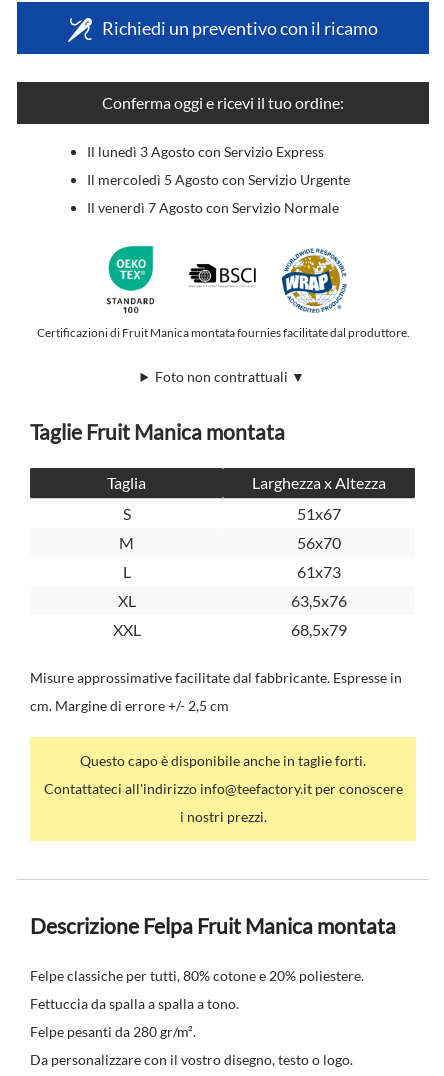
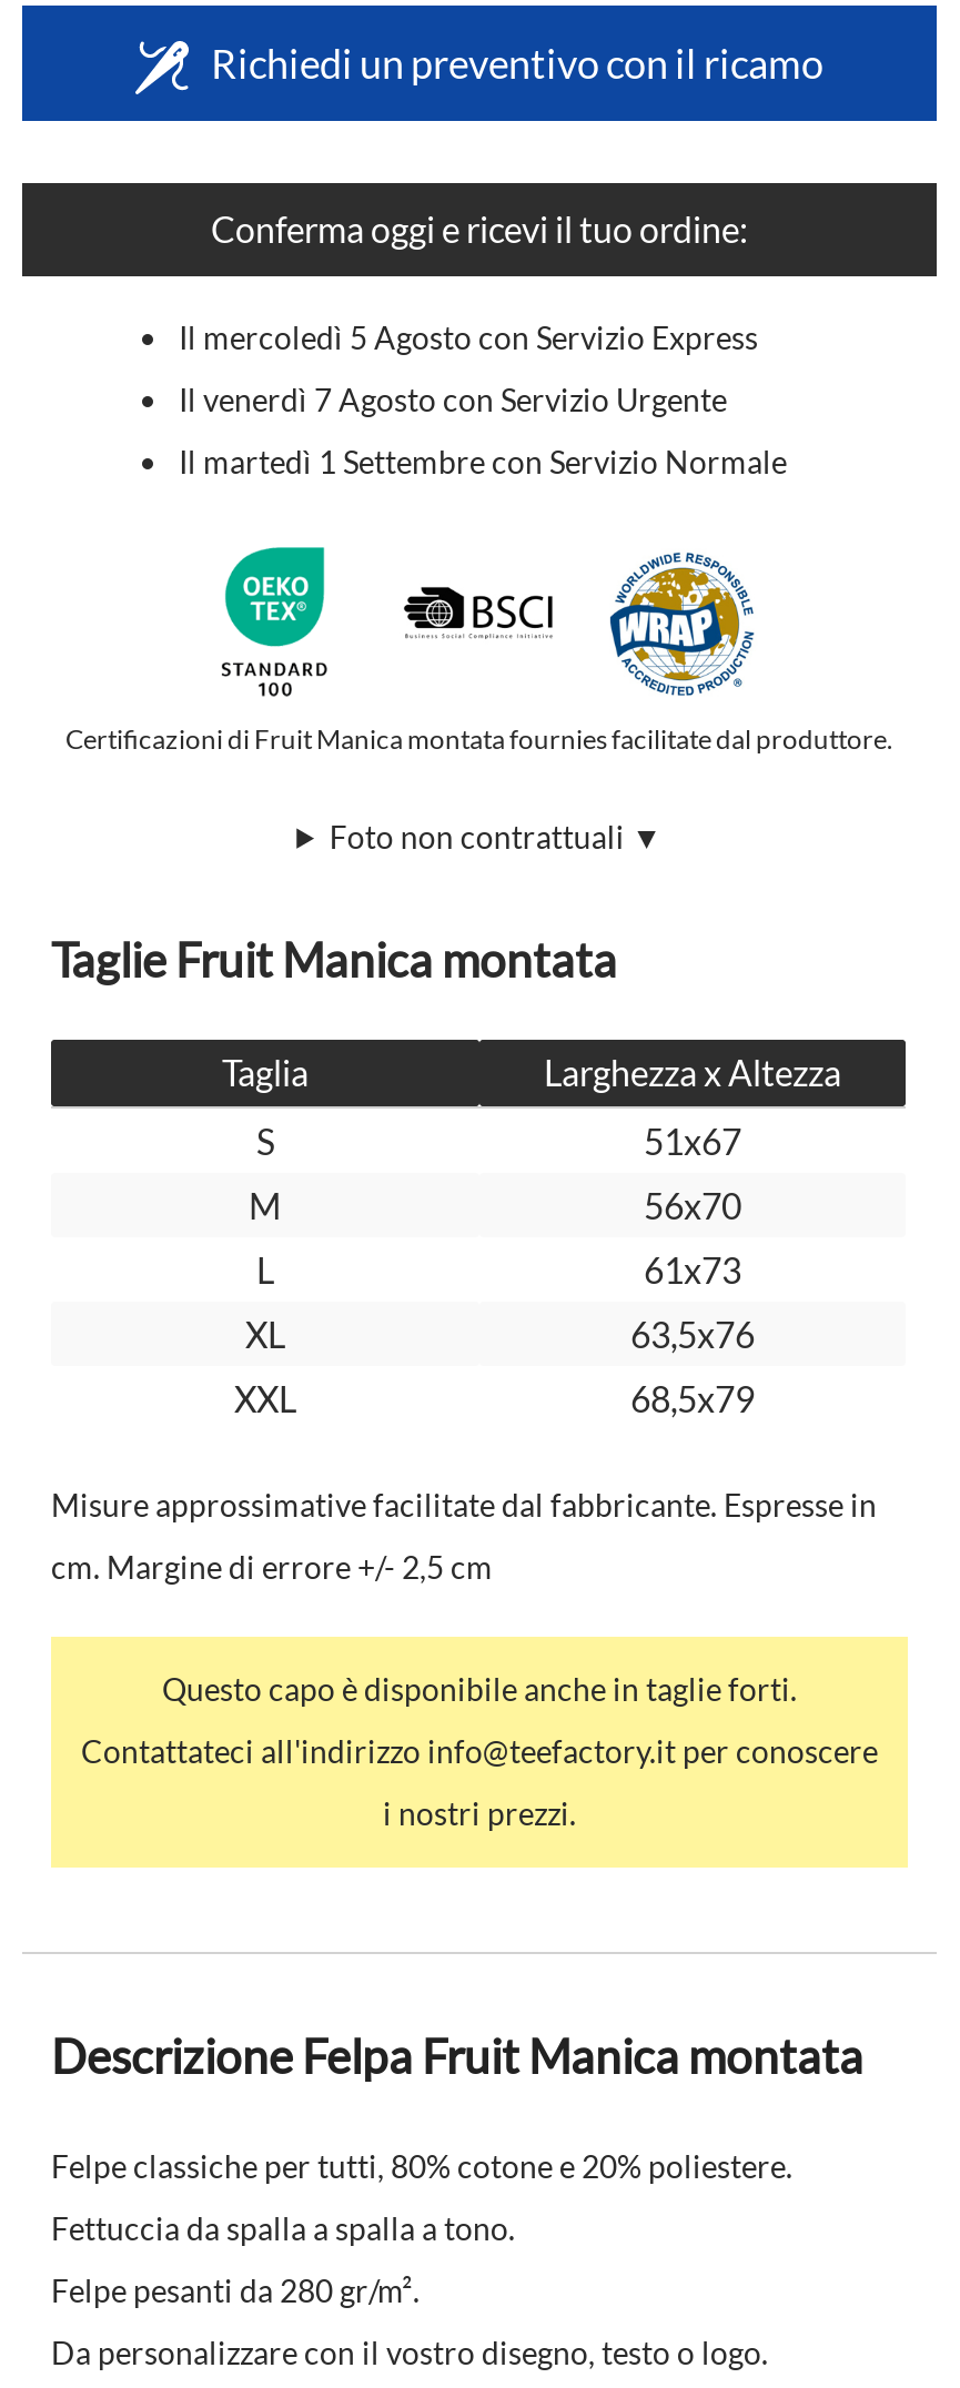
- Il lunedì 3 Agosto con Servizio Express
+ Il mercoledì 5 Agosto con Servizio Express

- Il mercoledì 5 Agosto con Servizio Urgente
+ Il venerdì 7 Agosto con Servizio Urgente

- Il venerdì 7 Agosto con Servizio Normale
+ Il martedì 1 Settembre con Servizio Normale
